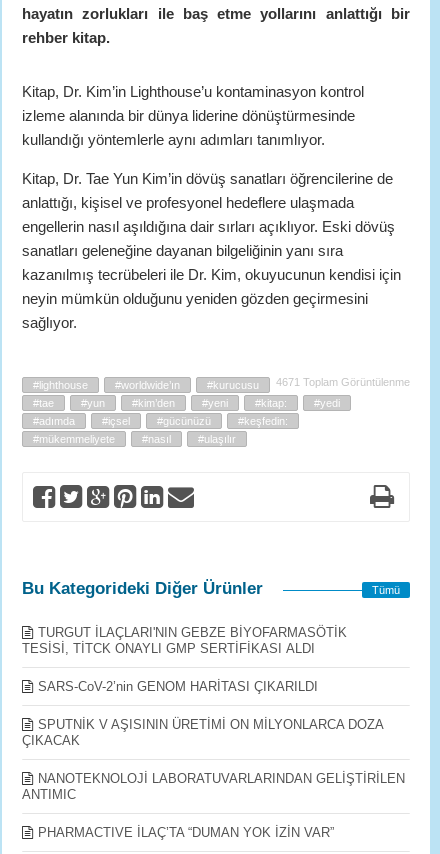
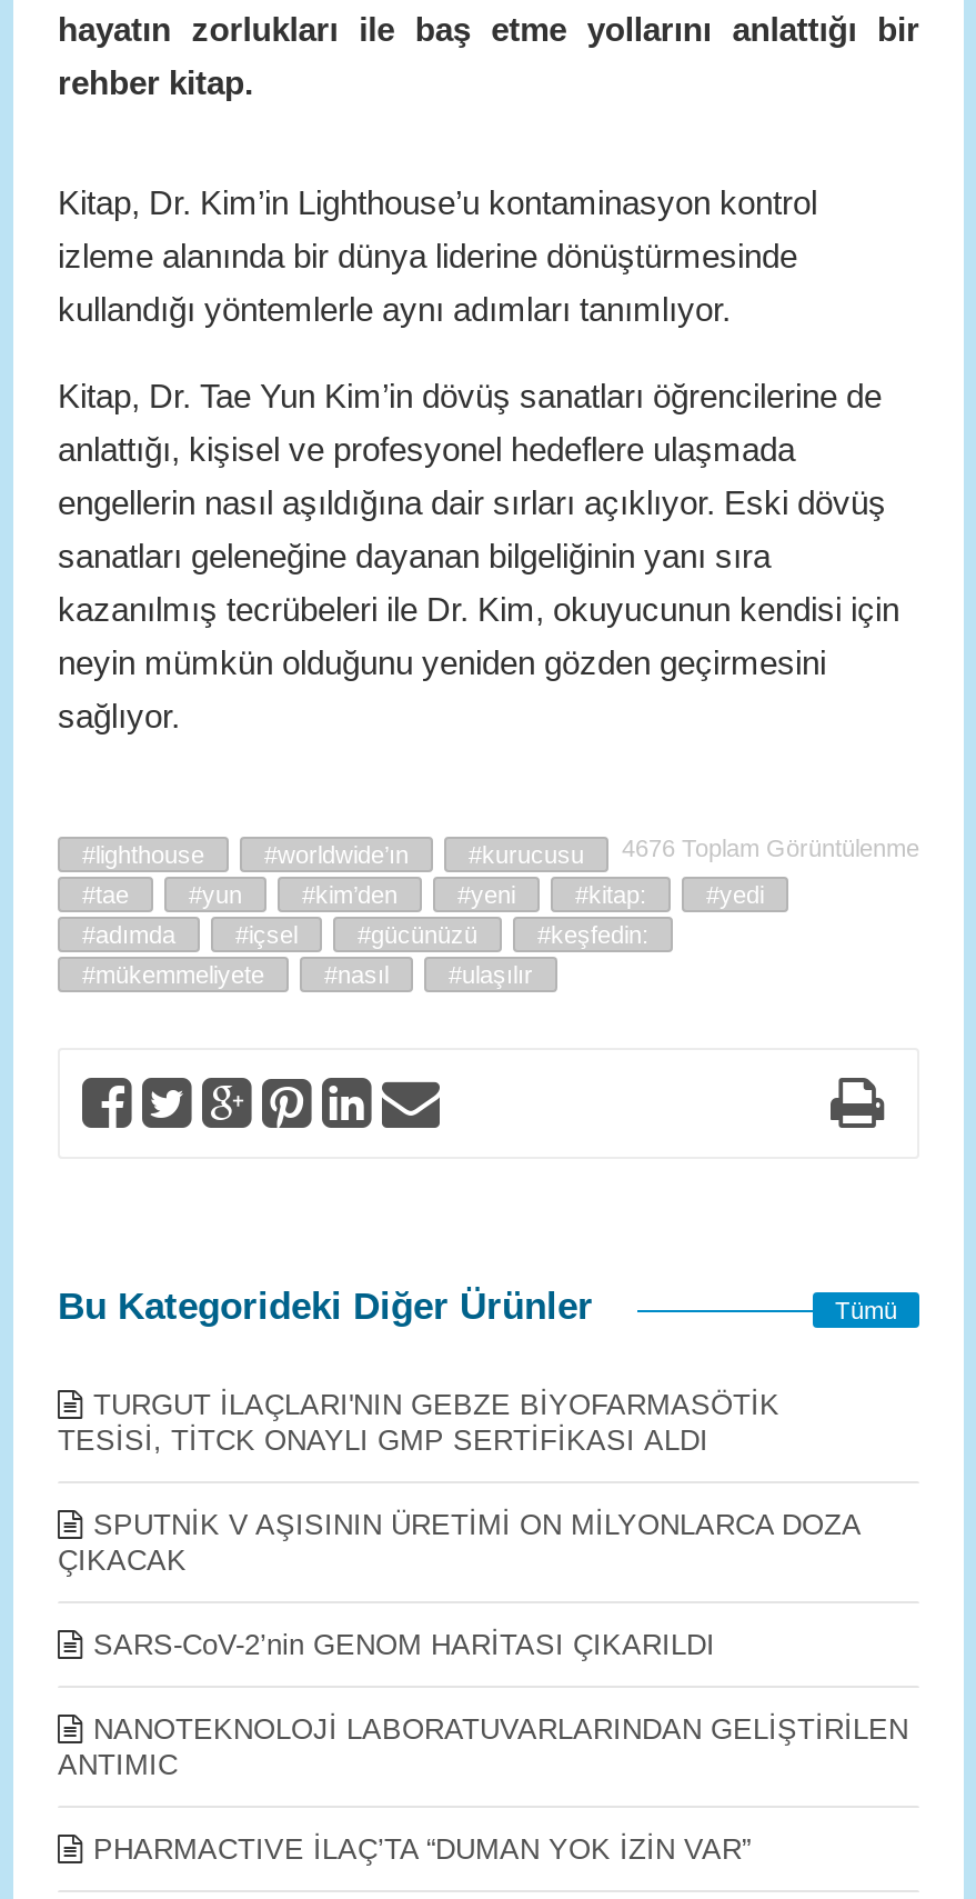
- 4671 Toplam Görüntülenme
+ 4676 Toplam Görüntülenme

moved down: SARS-CoV-2’nin GENOM HARİTASI ÇIKARILDI

moved up: SPUTNİK V AŞISININ ÜRETİMİ ON MİLYONLARCA DOZA | ÇIKACAK
